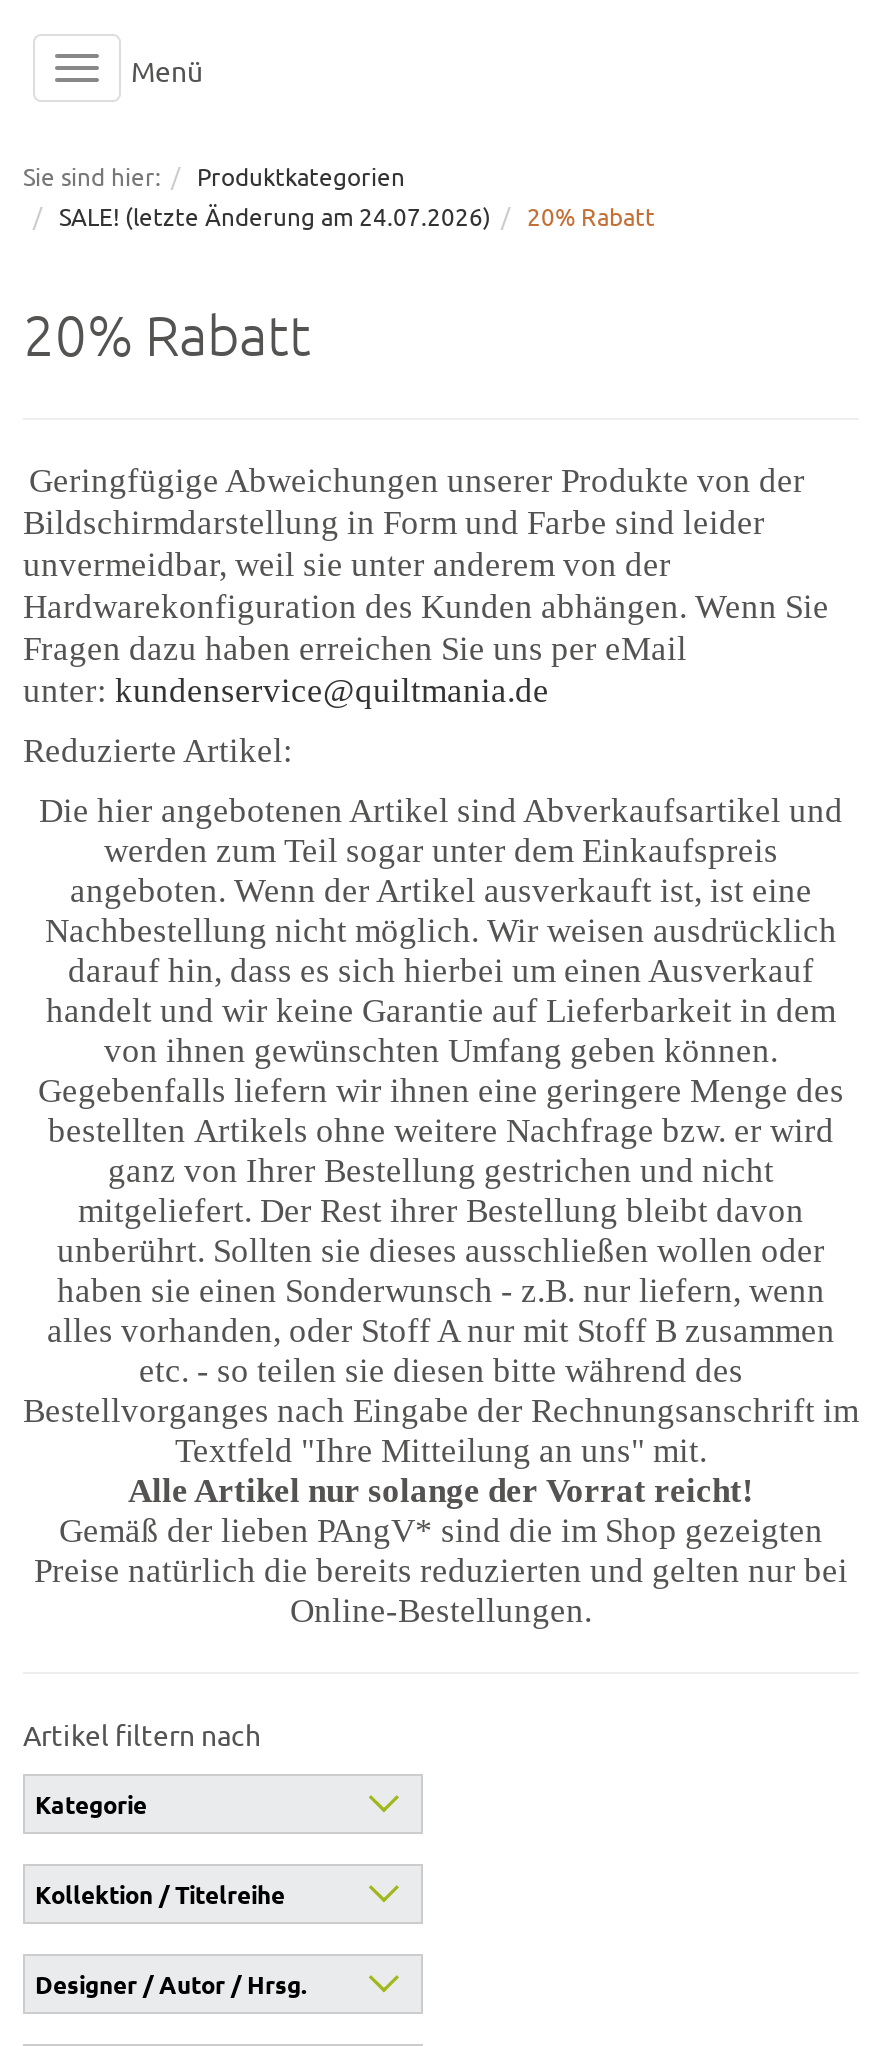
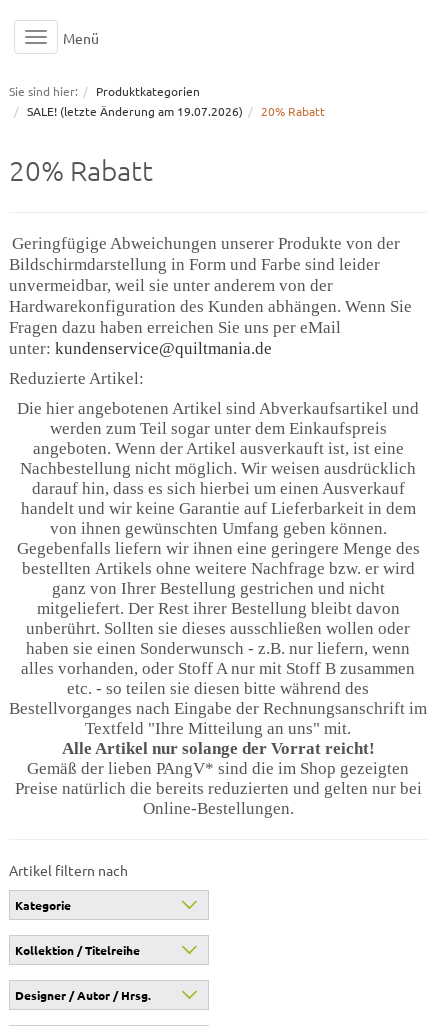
- SALE! (letzte Änderung am 24.07.2026)
+ SALE! (letzte Änderung am 19.07.2026)
